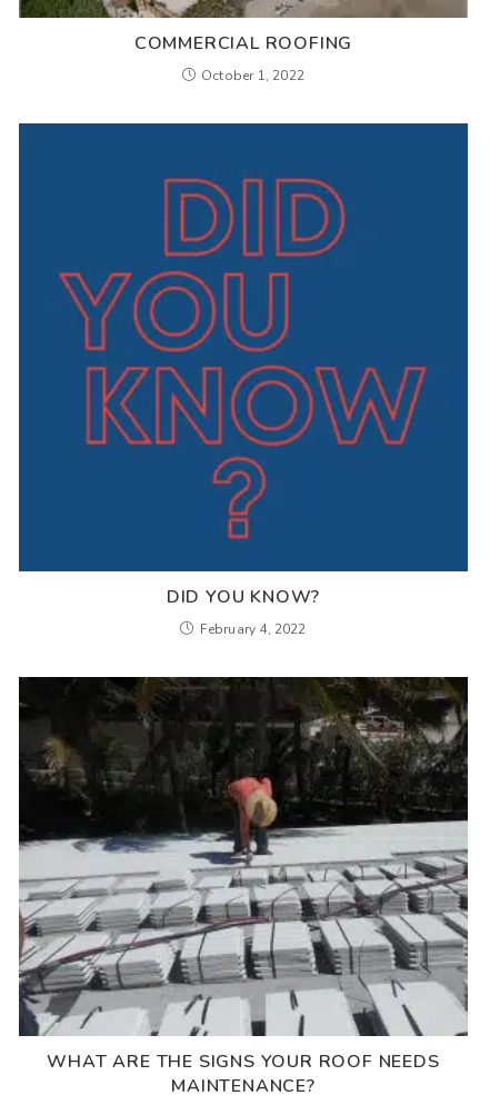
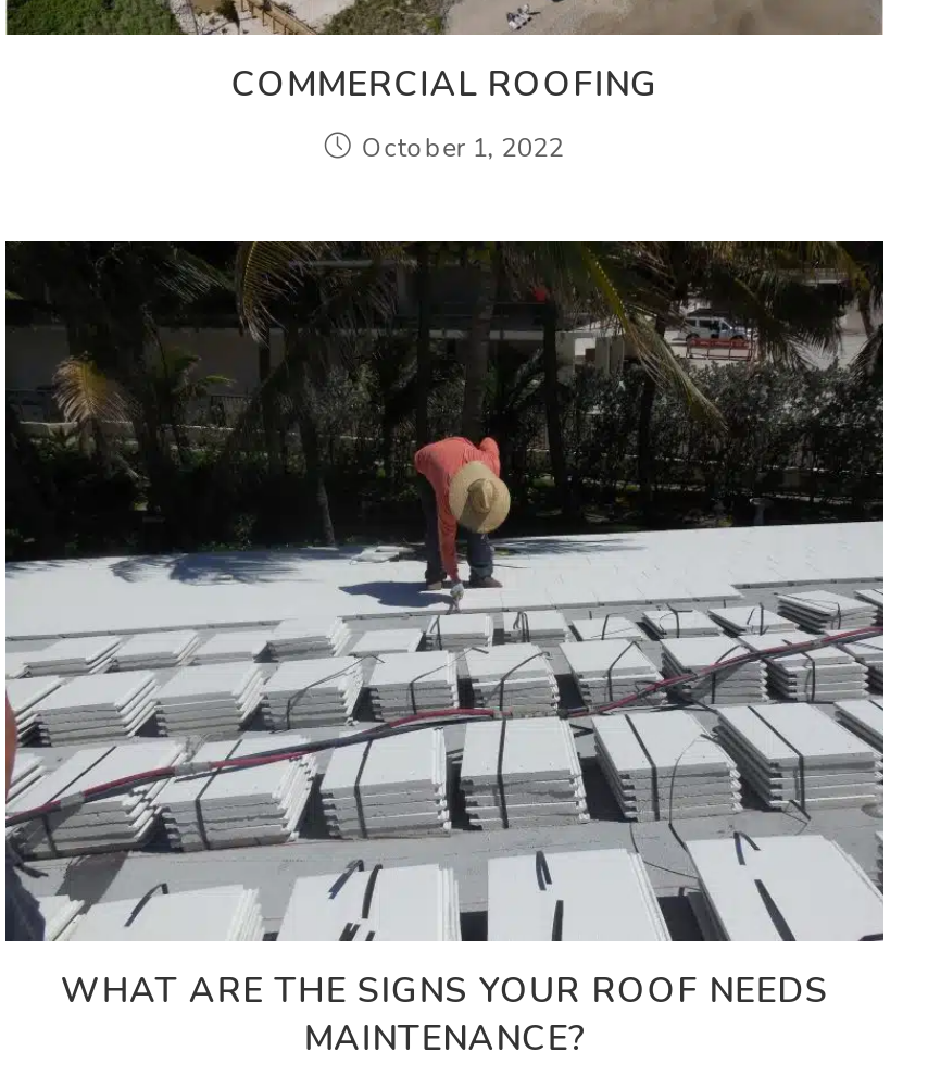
- [image]
- DID YOU KNOW?
- February 4, 2022
